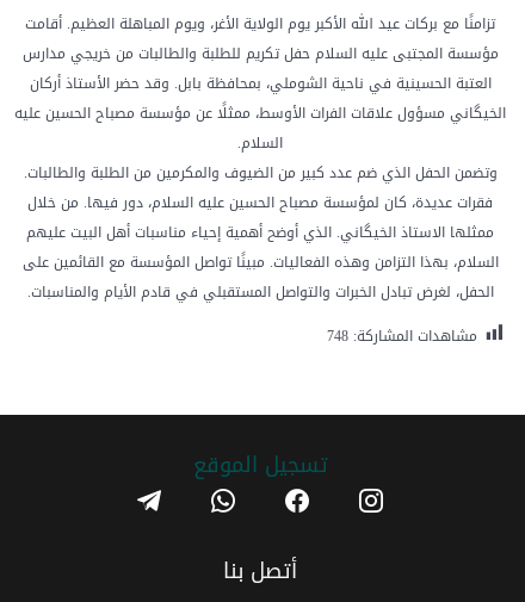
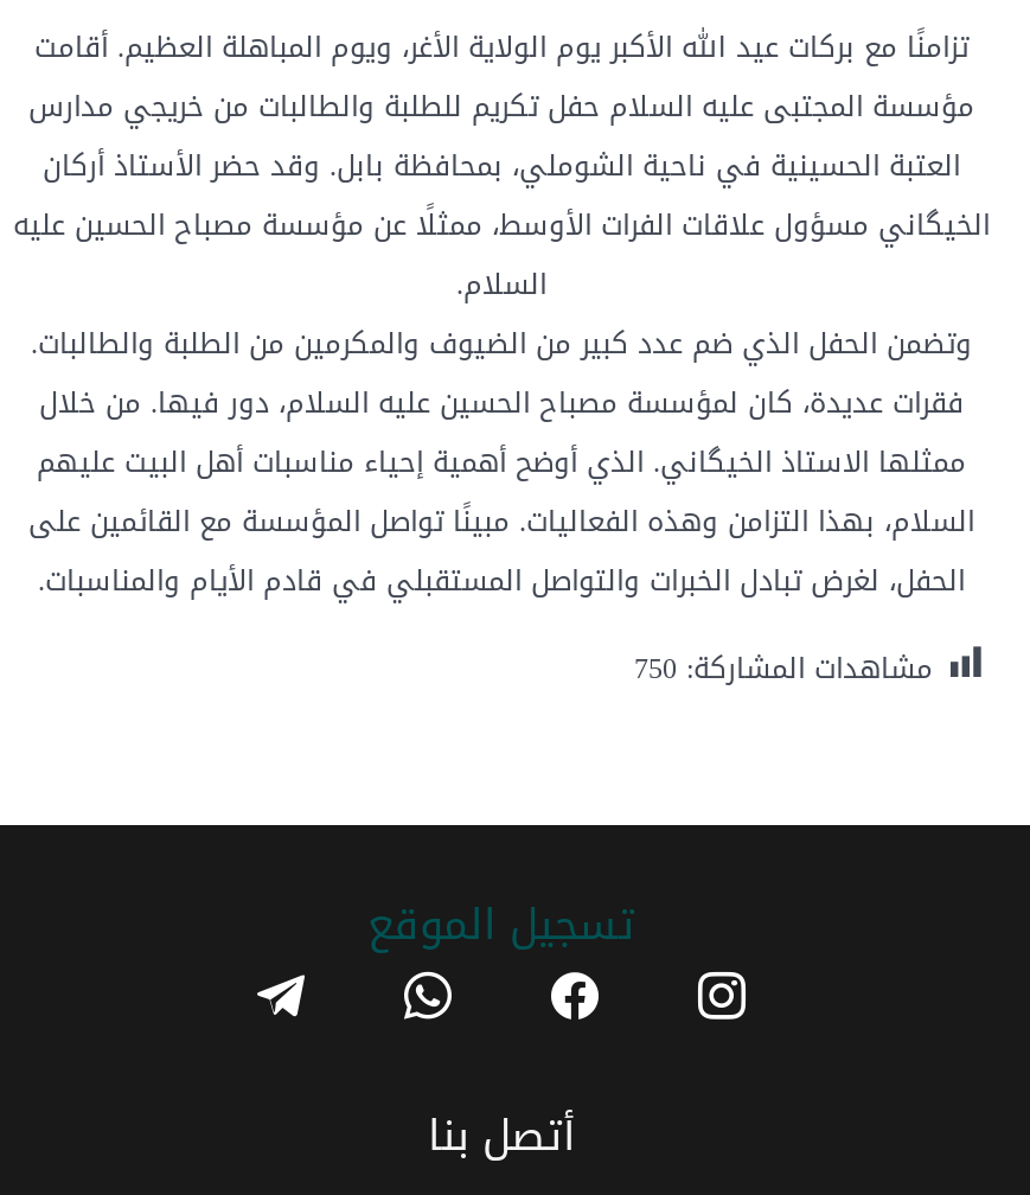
- مشاهدات المشاركة: 748
+ مشاهدات المشاركة: 750
